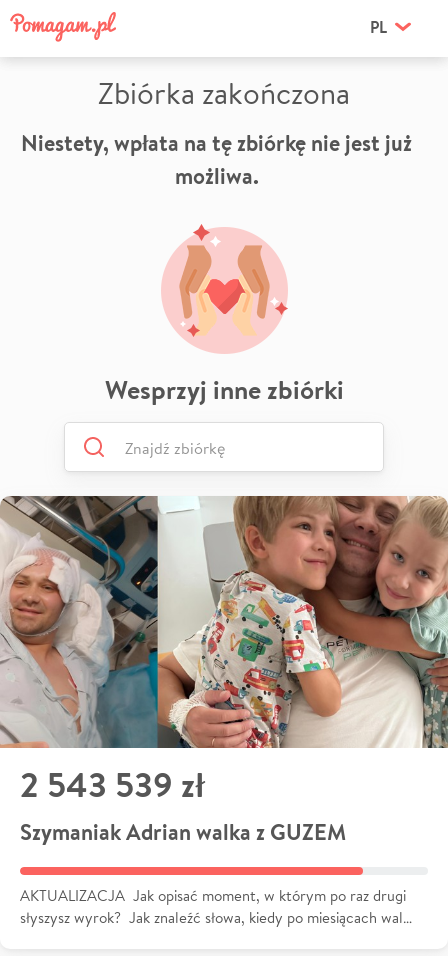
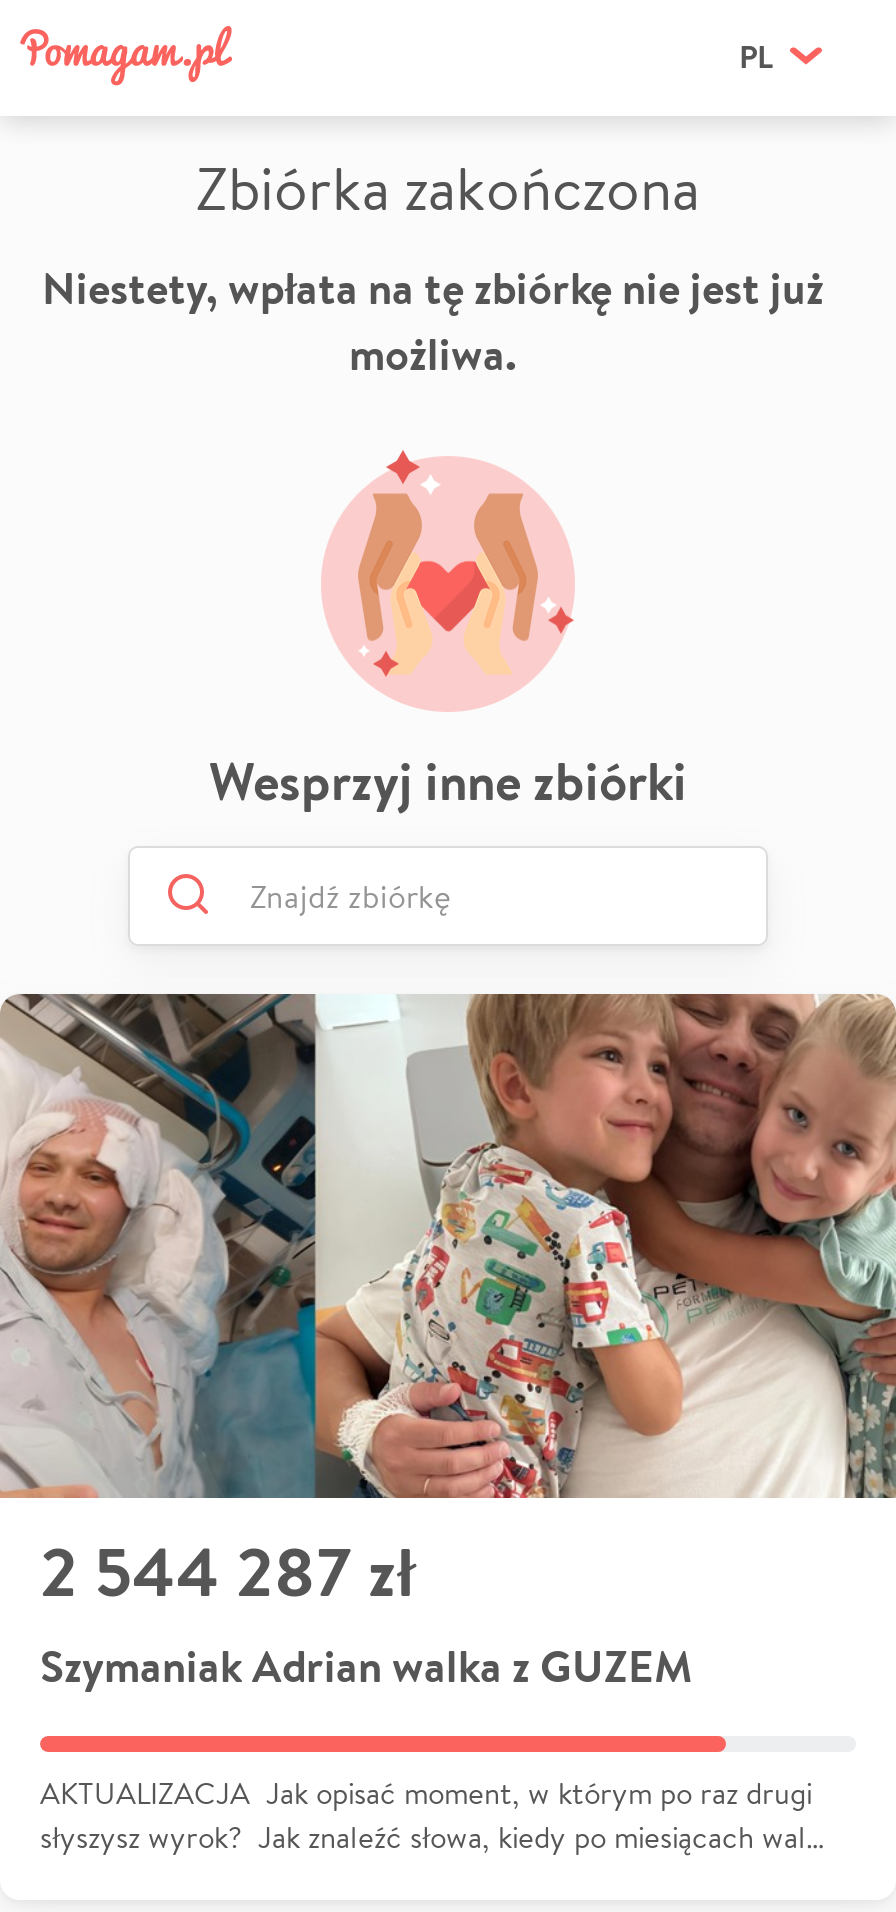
- 2 543 539 zł
+ 2 544 287 zł
